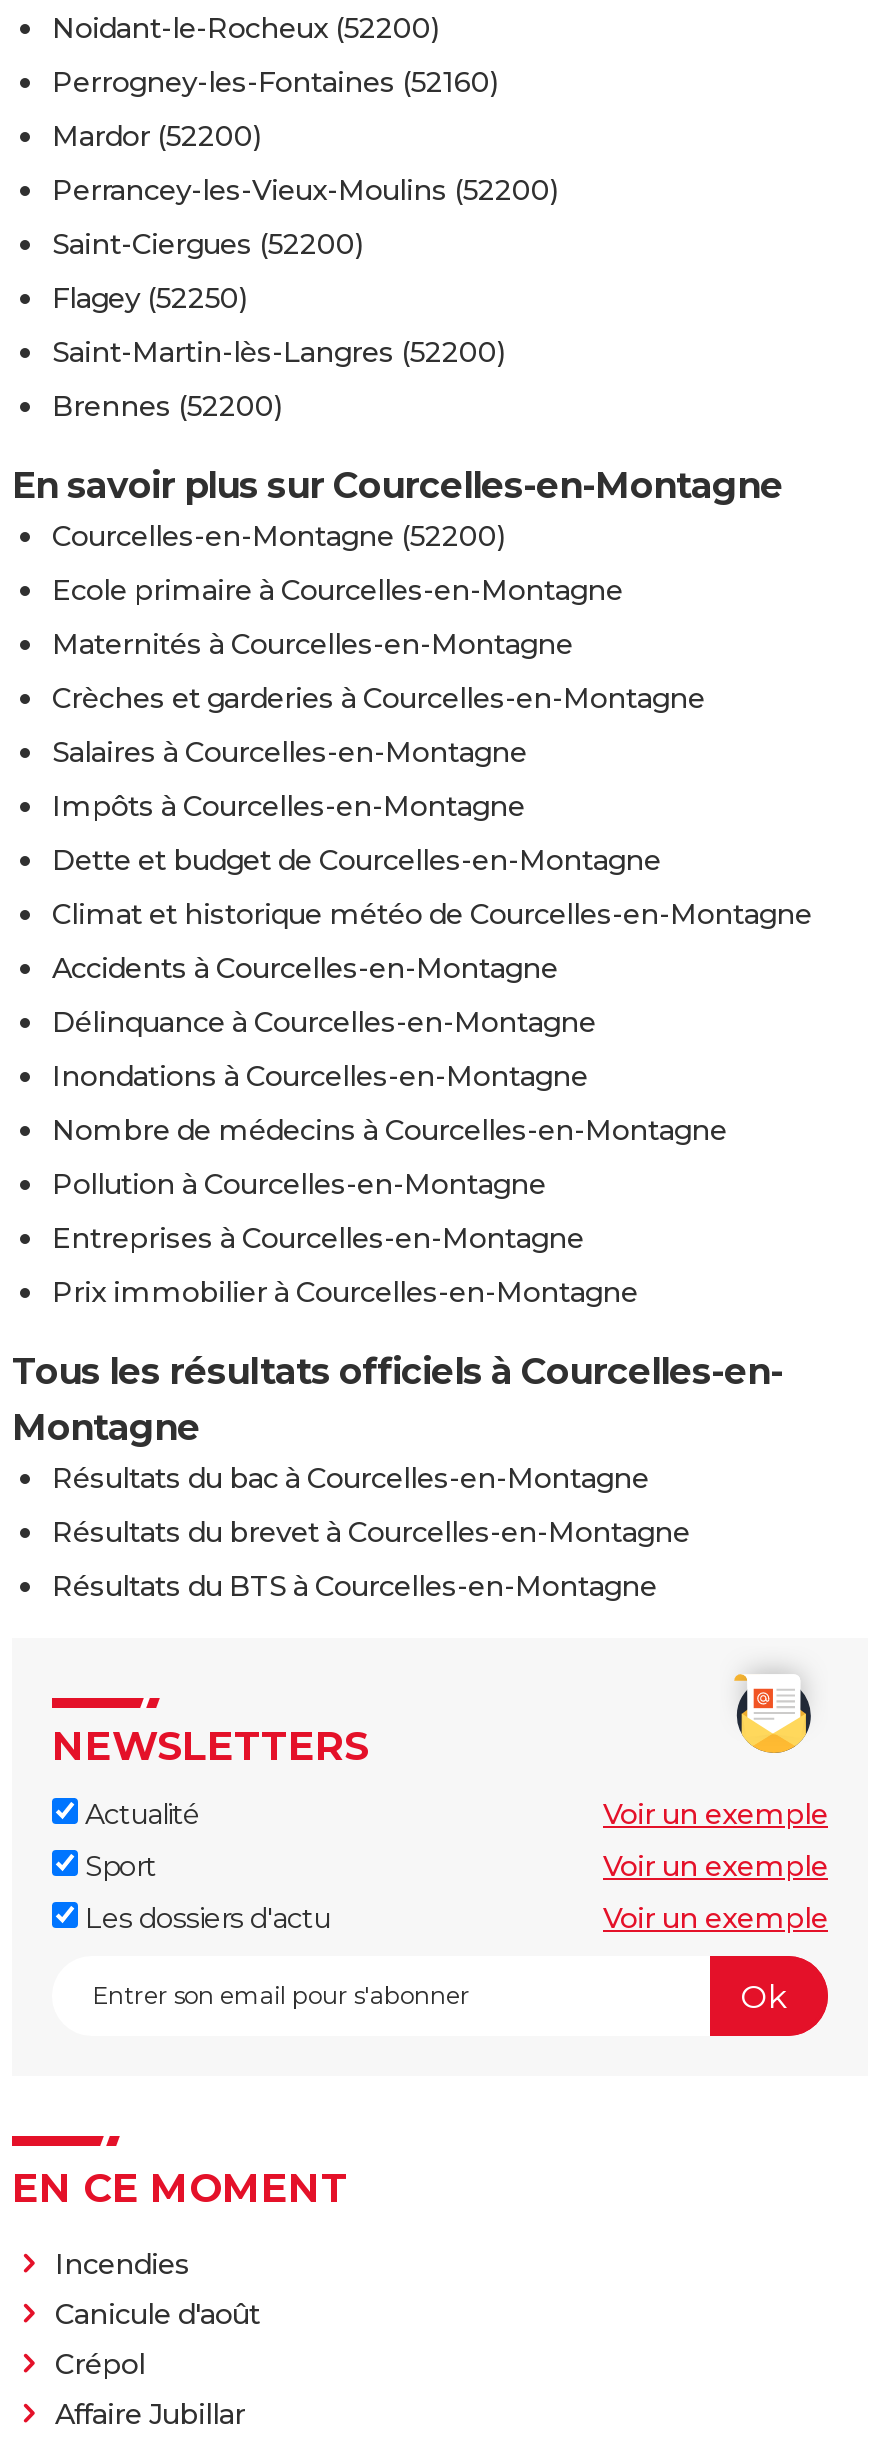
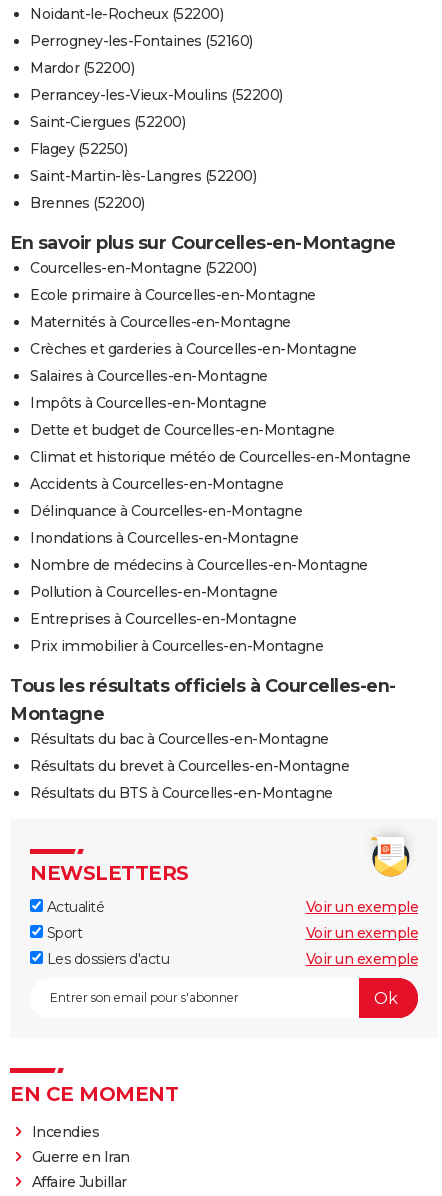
- Canicule d'août
- Crépol
+ Guerre en Iran
